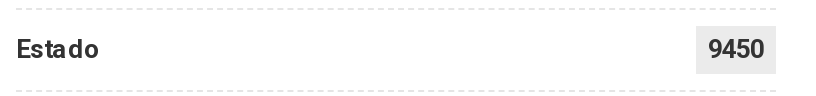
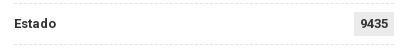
- 9450
+ 9435
